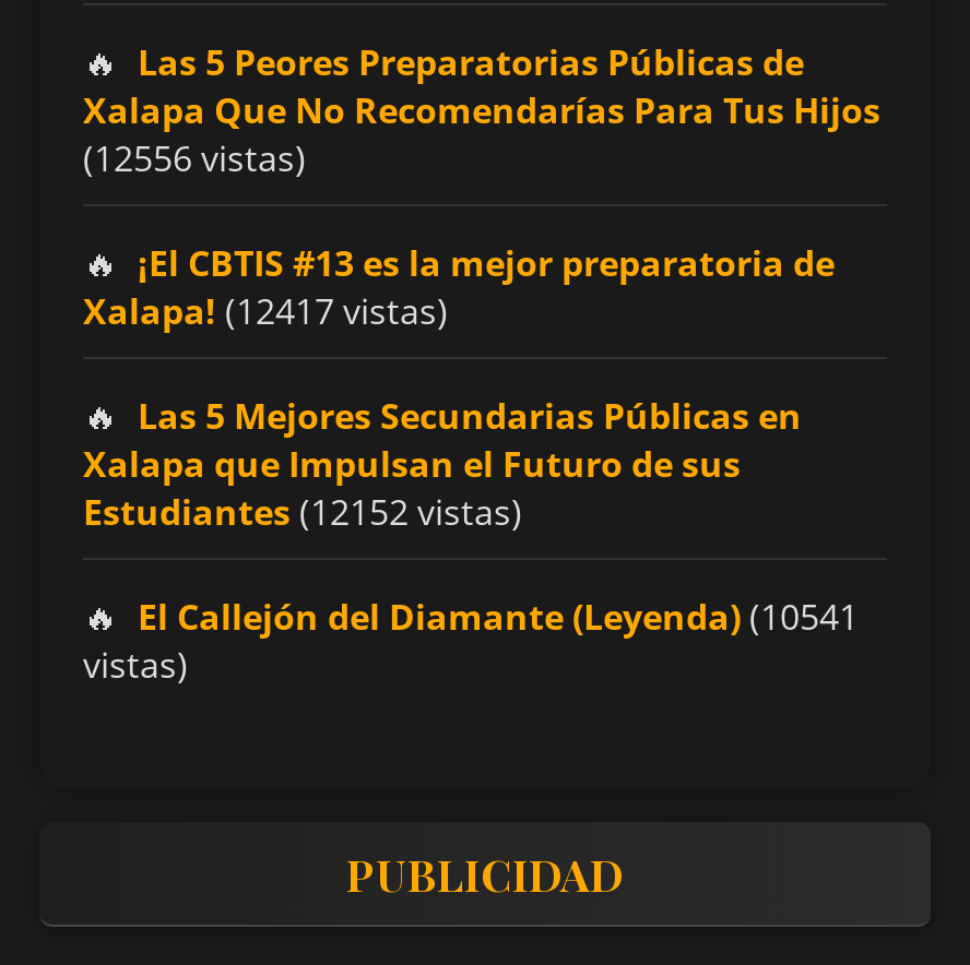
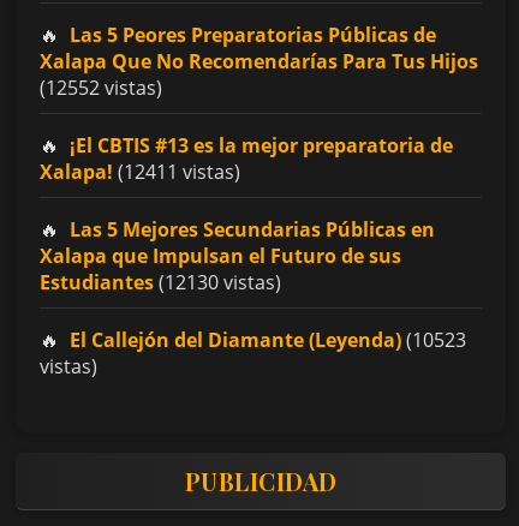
- (12556 vistas)
+ (12552 vistas)

- Xalapa! (12417 vistas)
+ Xalapa! (12411 vistas)

- Estudiantes (12152 vistas)
+ Estudiantes (12130 vistas)

- El Callejón del Diamante (Leyenda) (10541
+ El Callejón del Diamante (Leyenda) (10523
